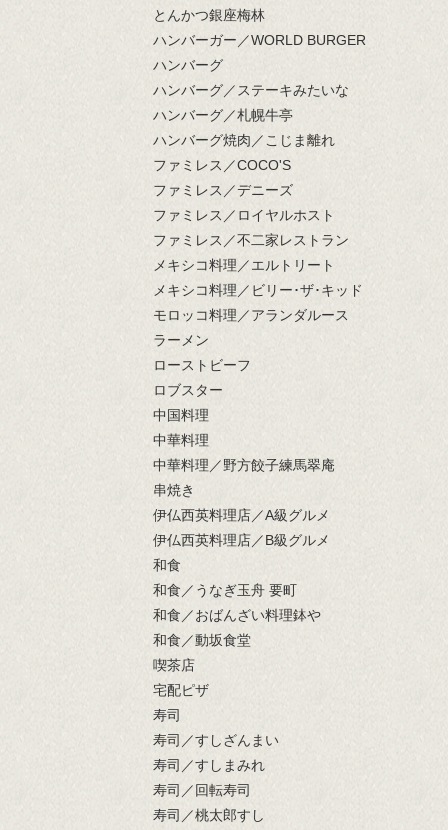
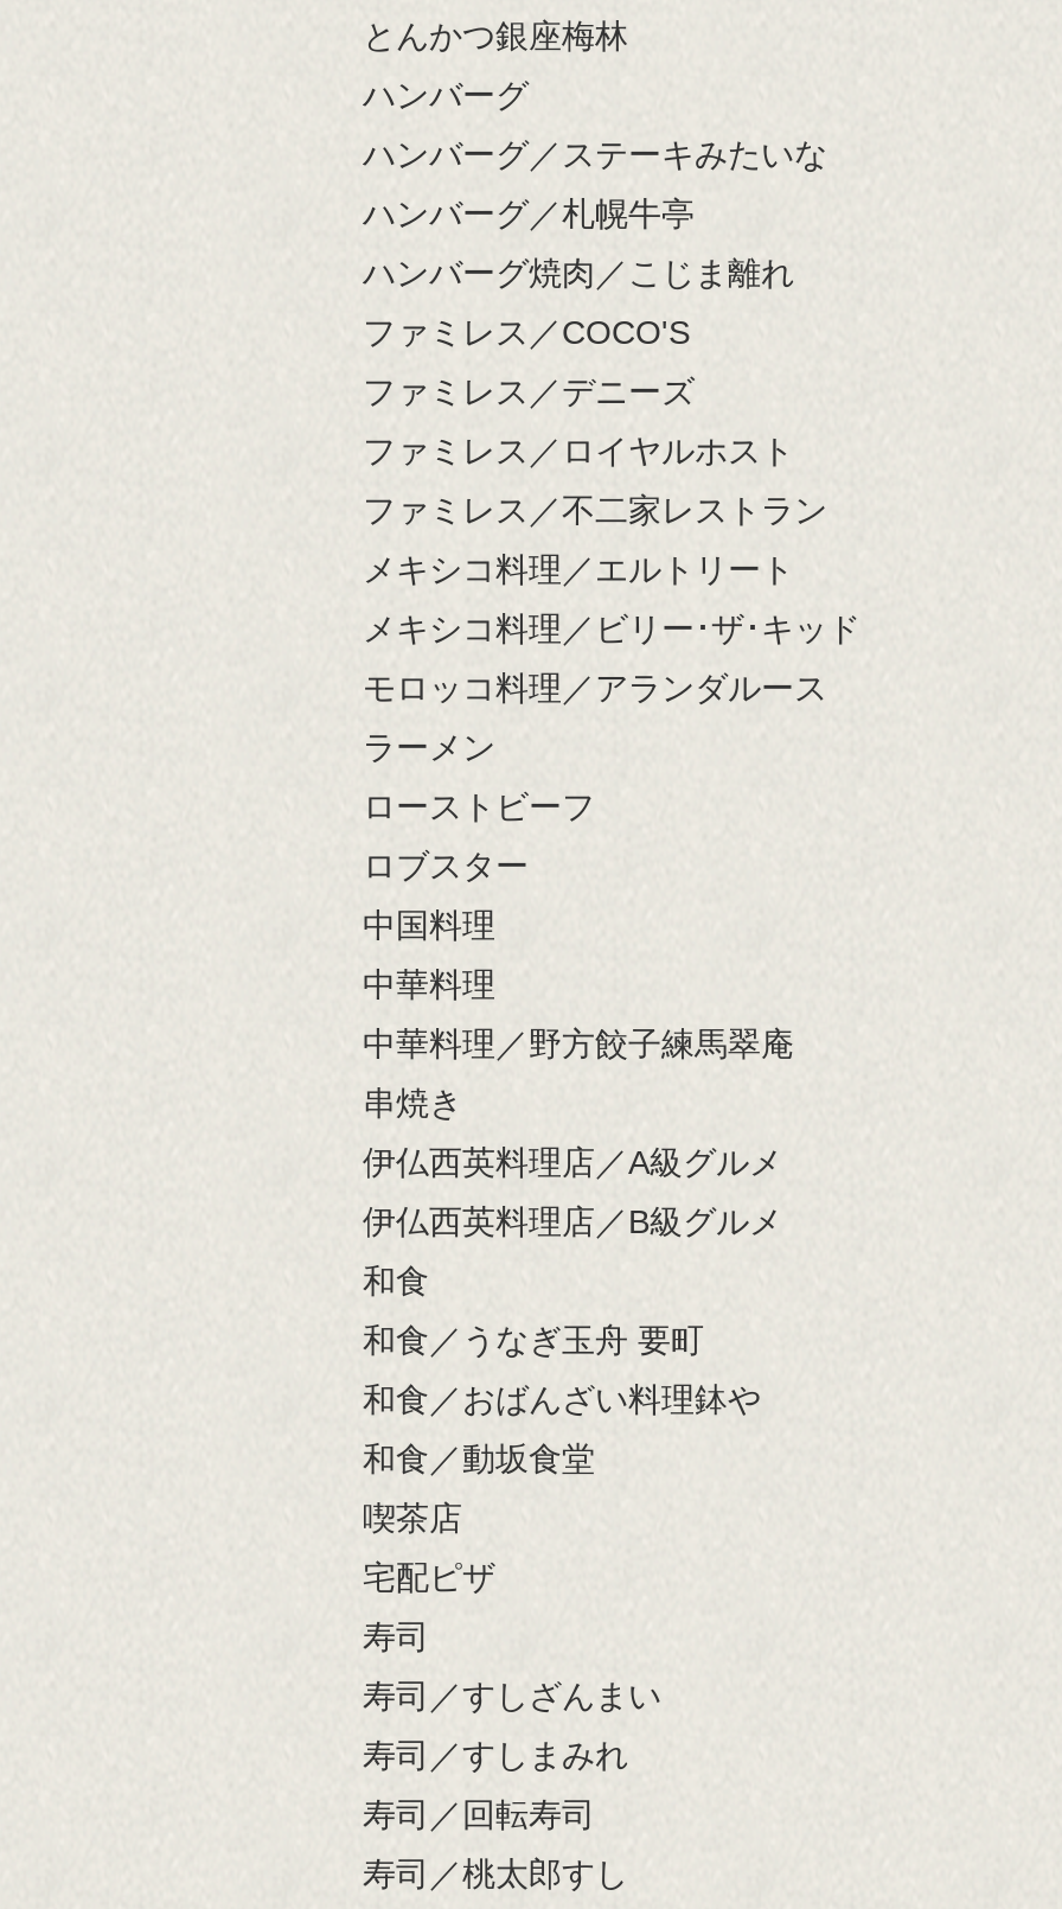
- ハンバーガー／WORLD BURGER
